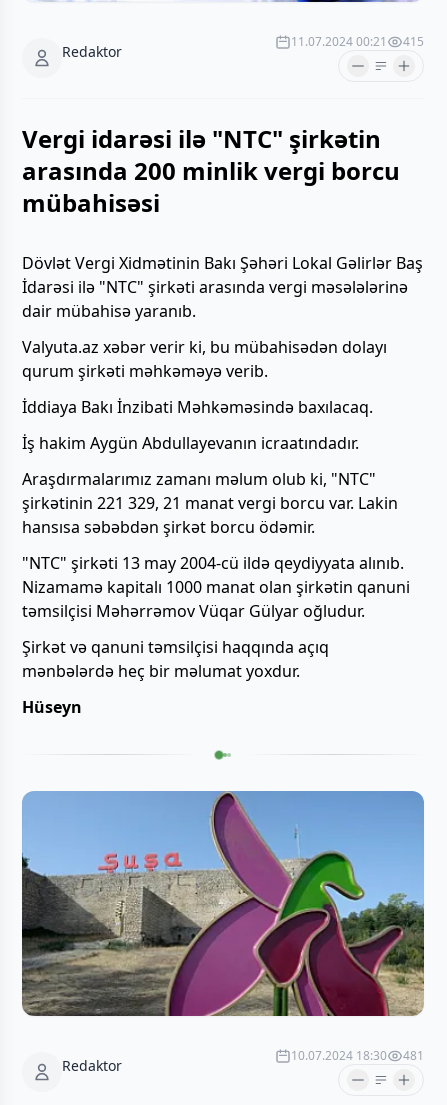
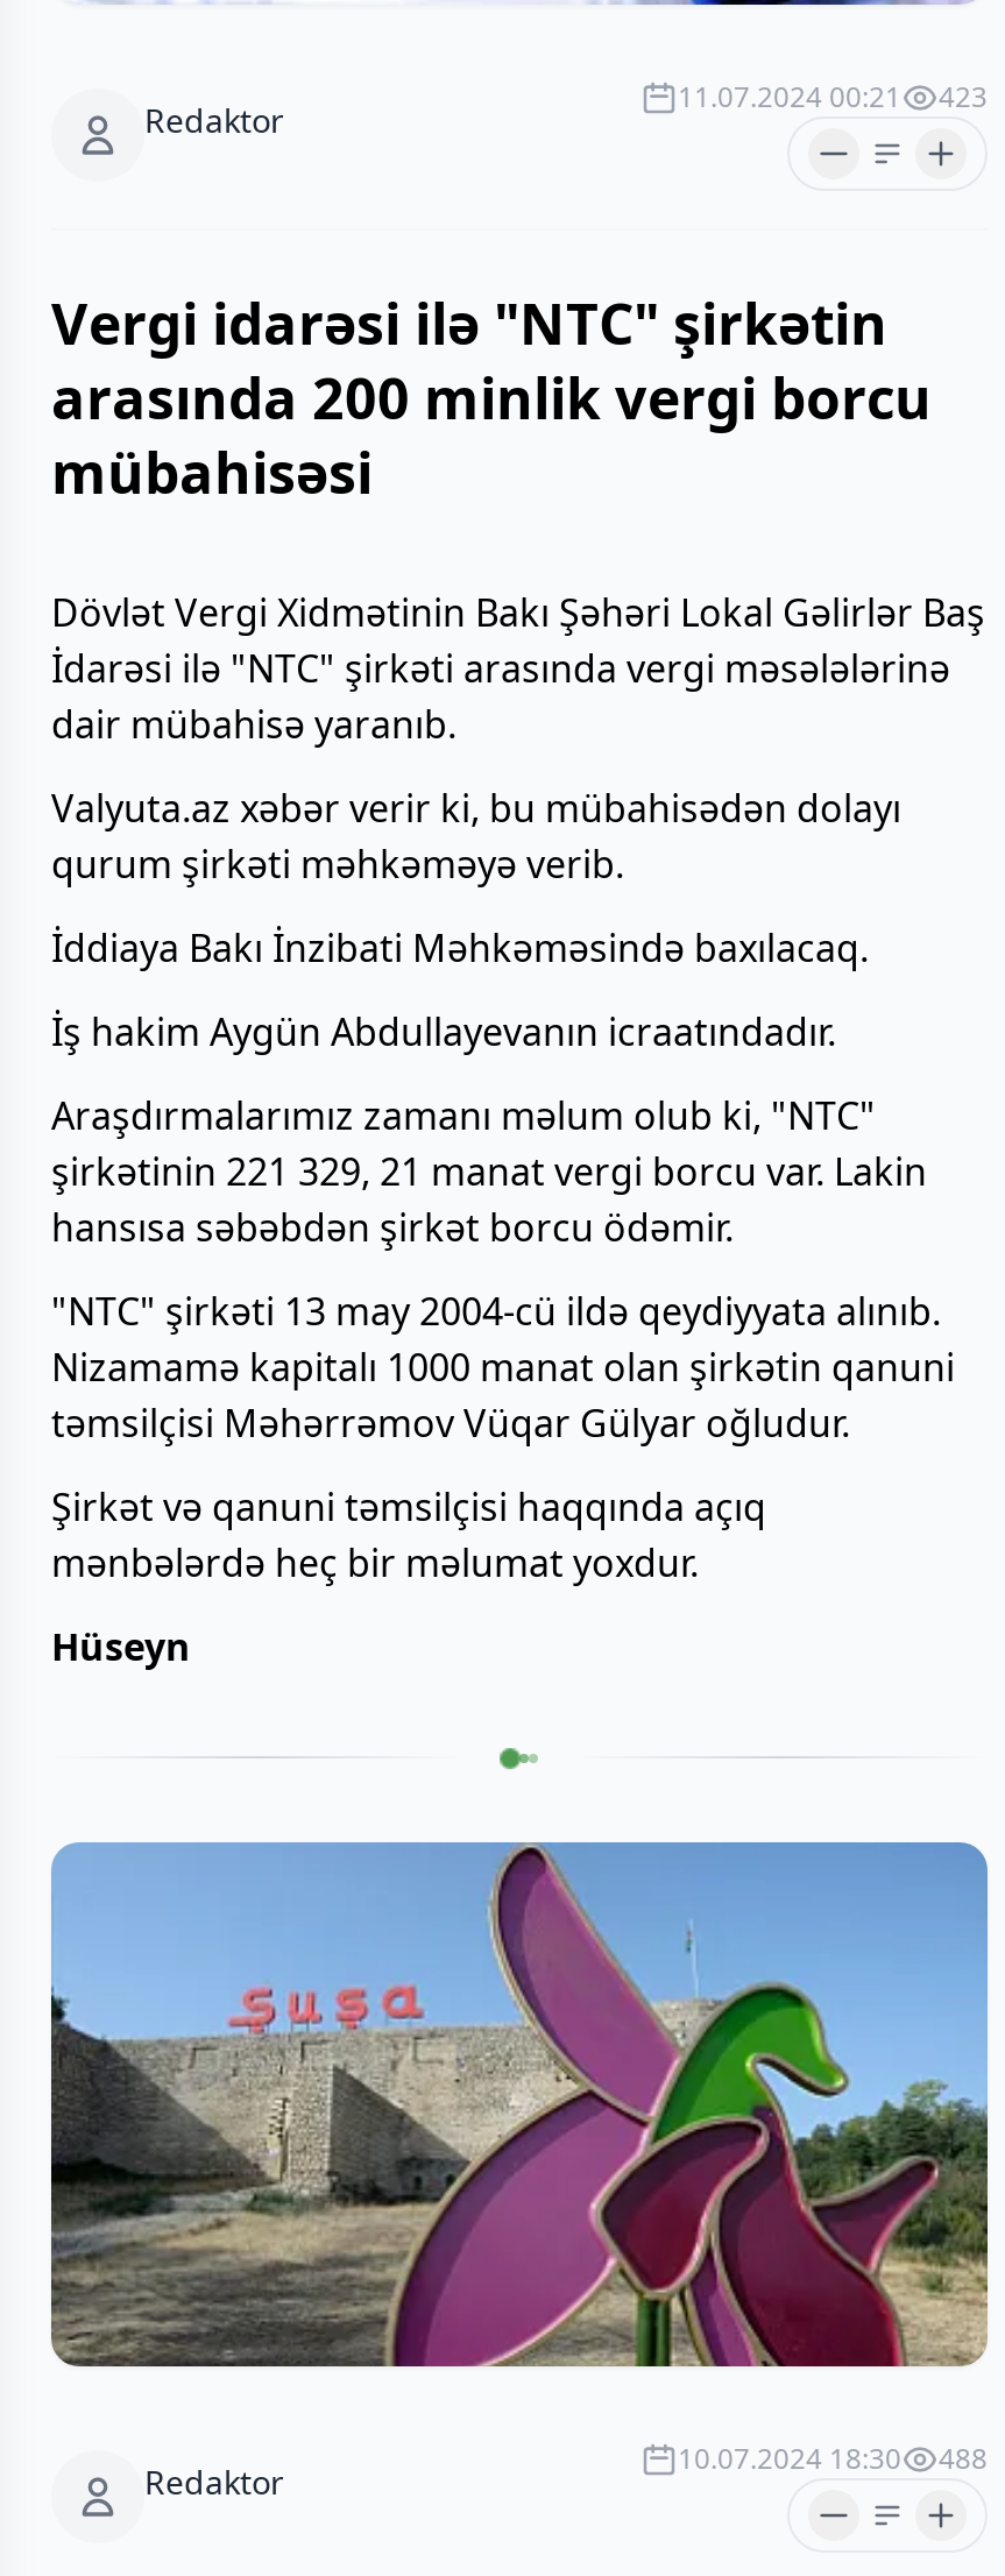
- 11.07.2024 00:21 415
+ 11.07.2024 00:21 423

- 10.07.2024 18:30 481
+ 10.07.2024 18:30 488
